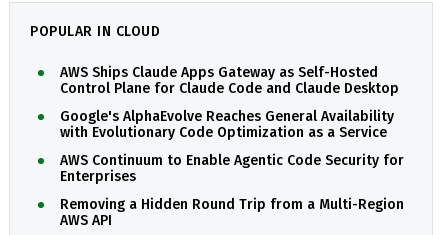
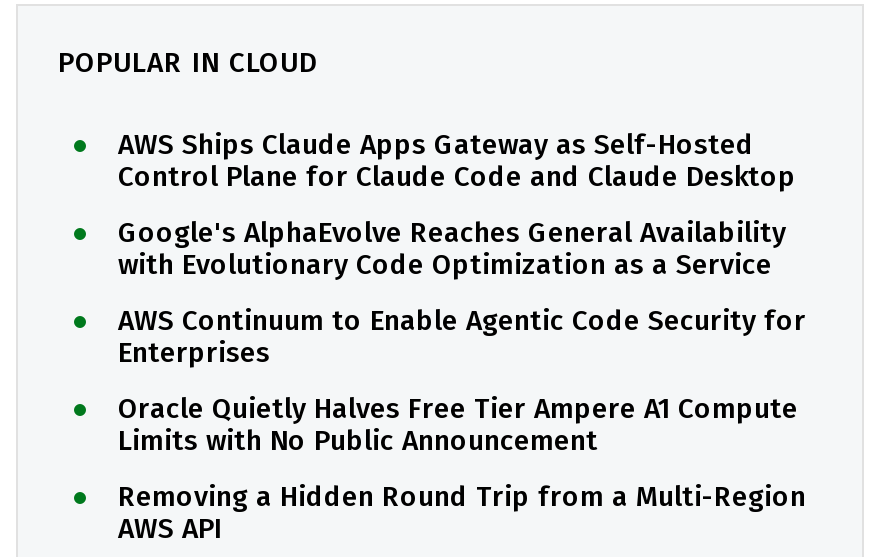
+ Oracle Quietly Halves Free Tier Ampere A1 Compute
+ Limits with No Public Announcement
